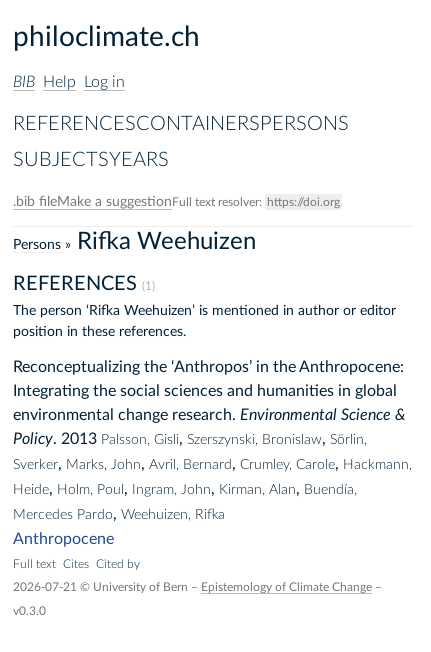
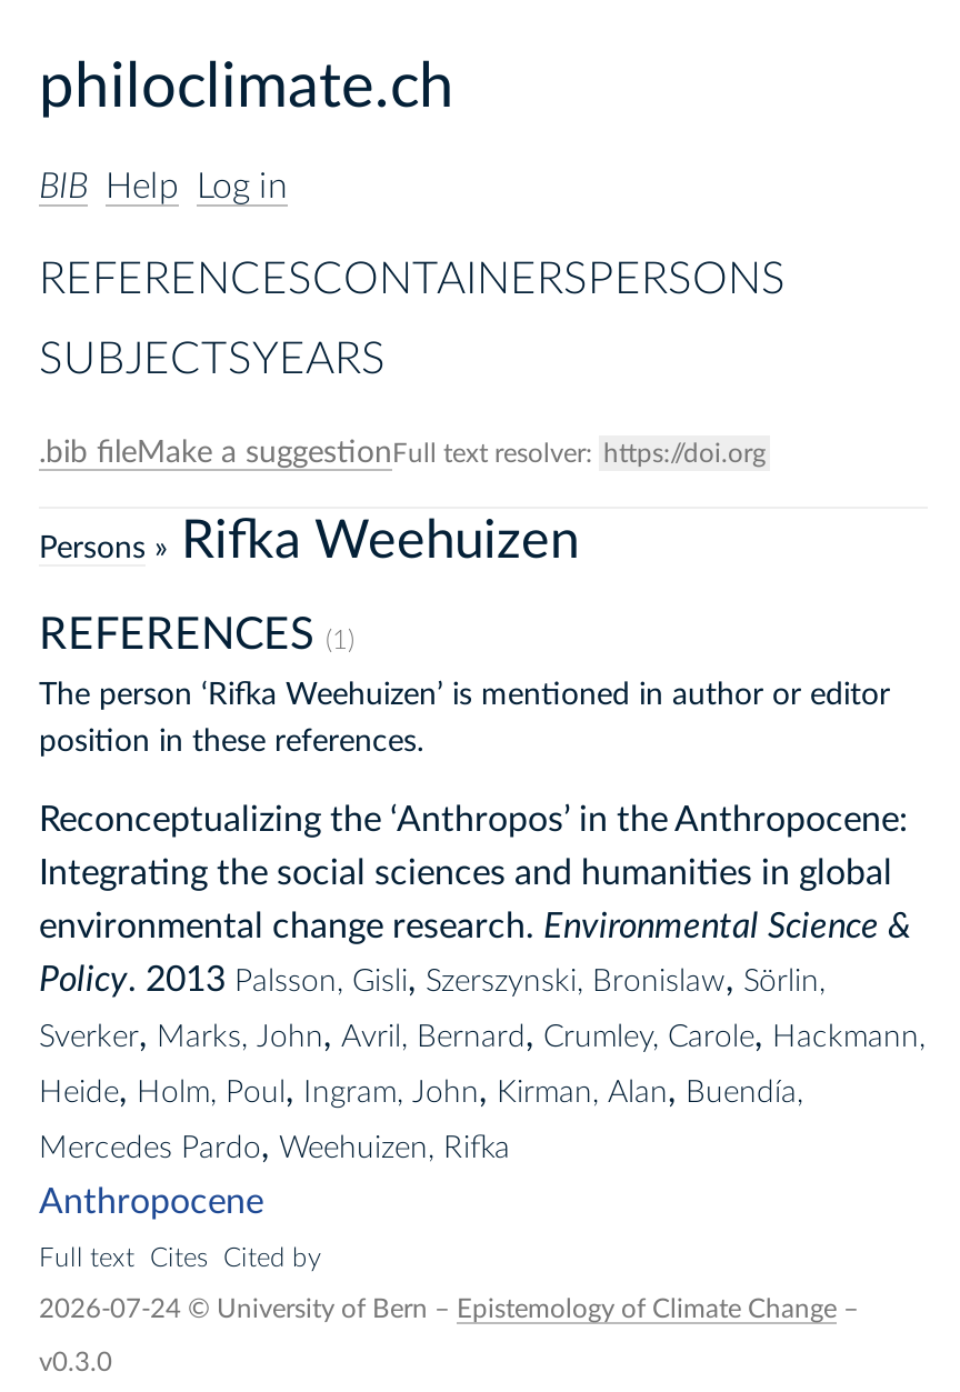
- 2026-07-21 © University of Bern – Epistemology of Climate Change –
+ 2026-07-24 © University of Bern – Epistemology of Climate Change –
